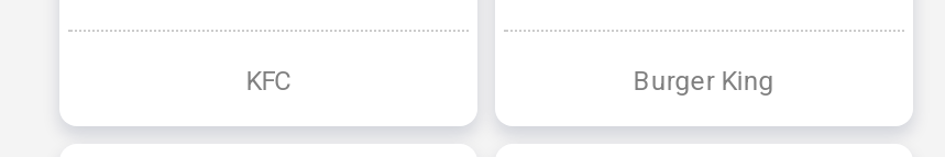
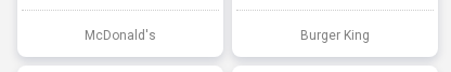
- KFC
+ McDonald's
